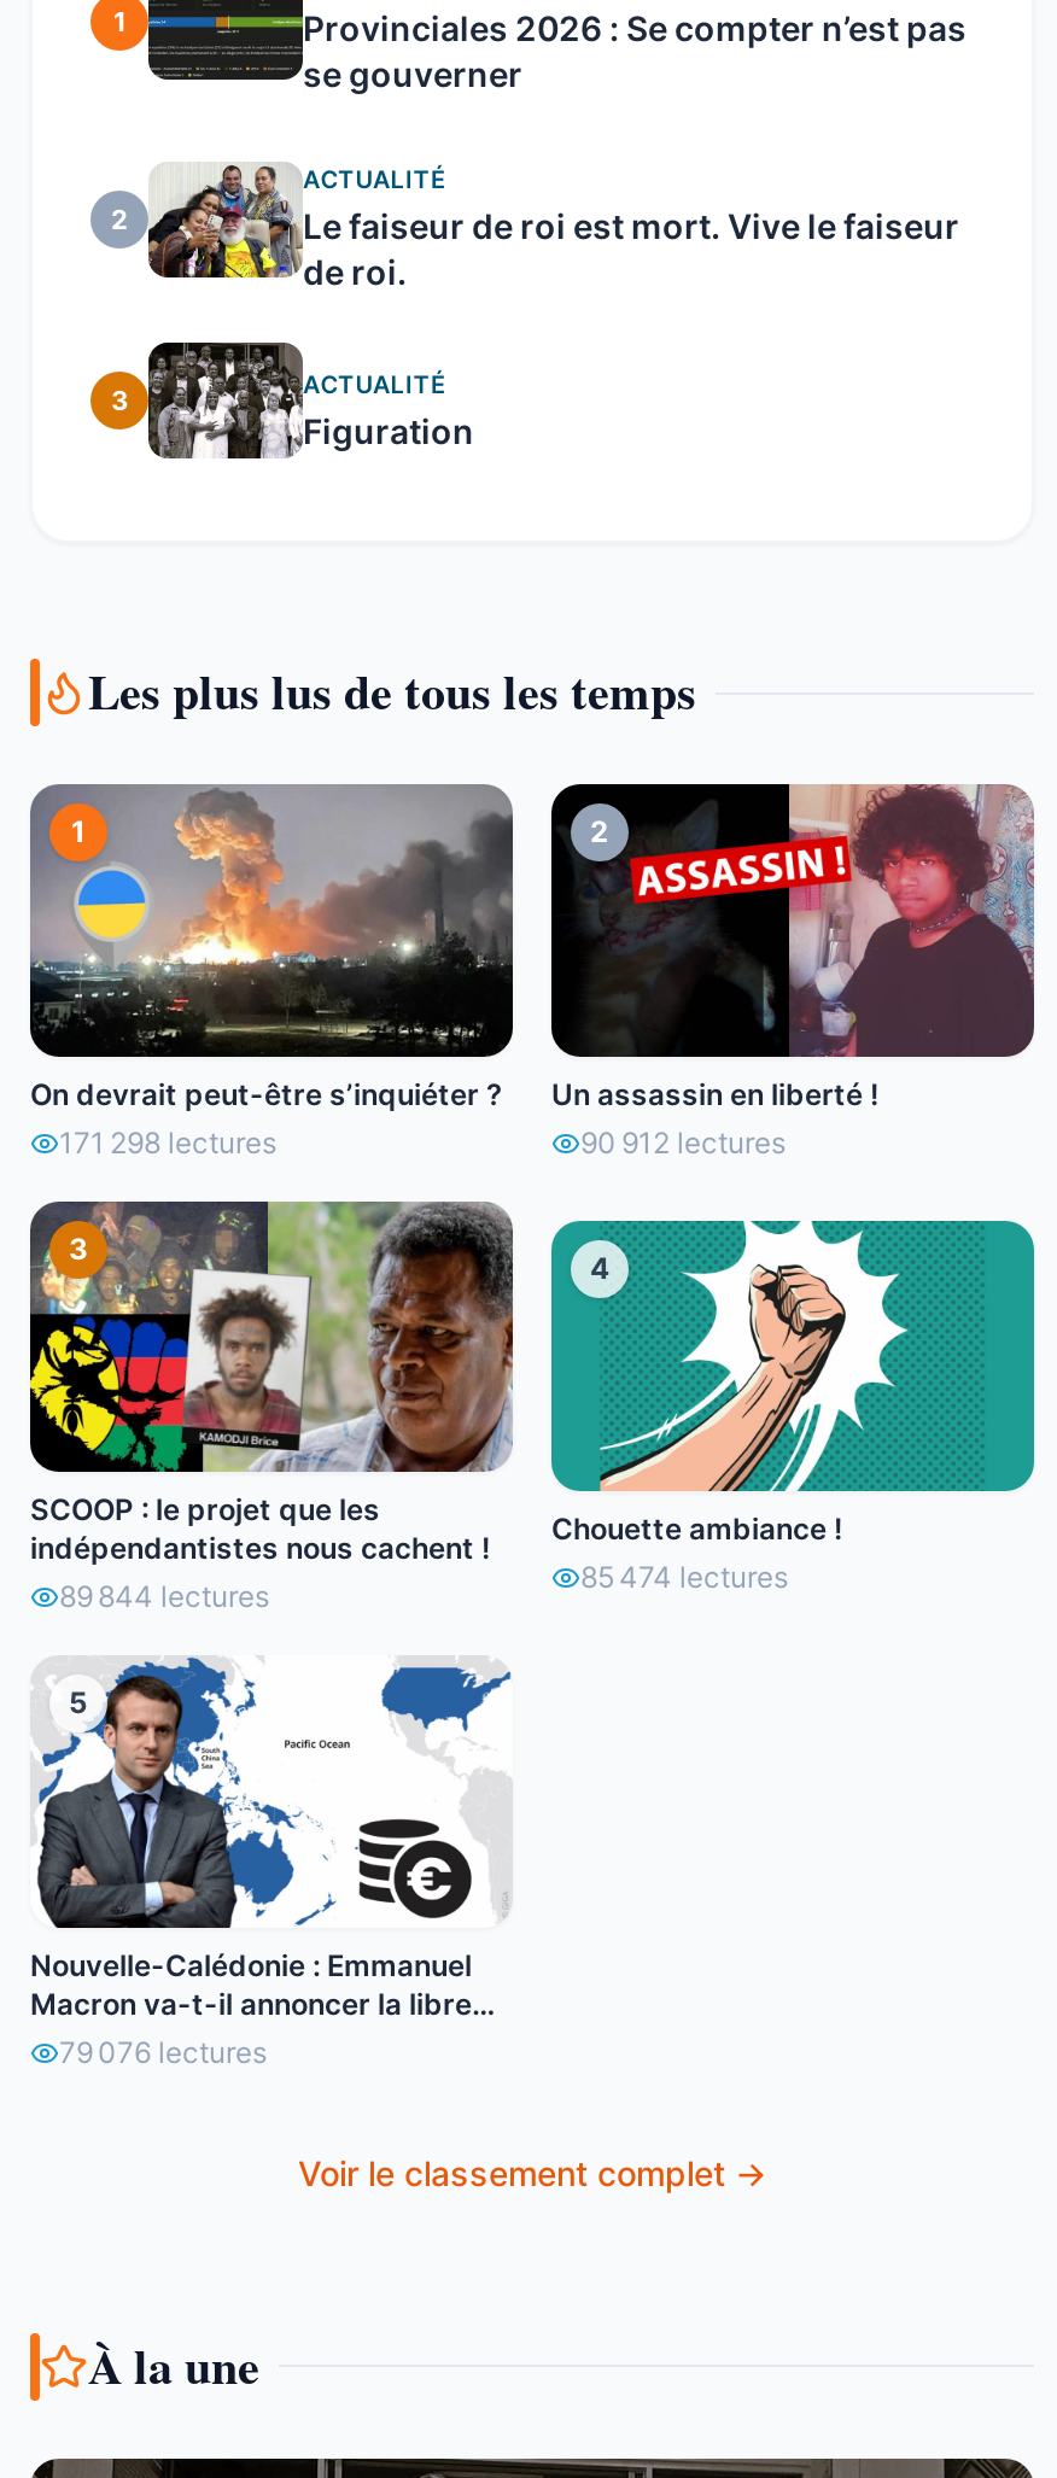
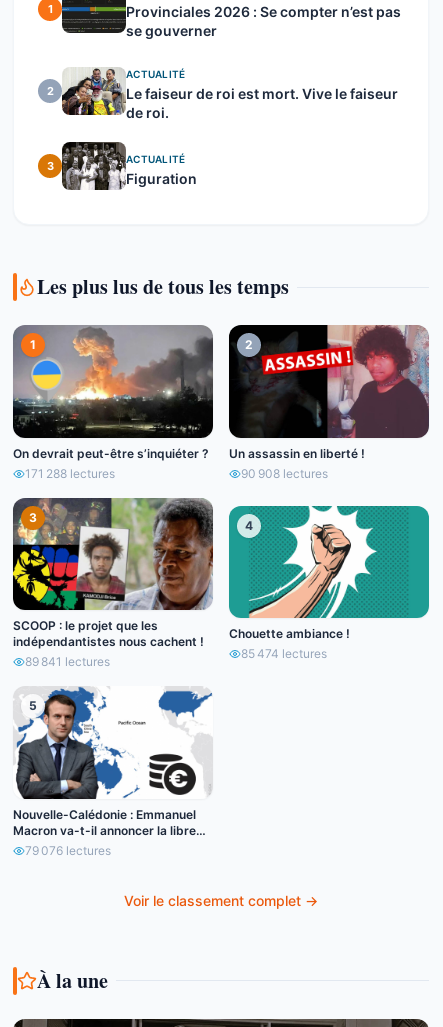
- 171 298 lectures
+ 171 288 lectures

- 90 912 lectures
+ 90 908 lectures

- 89 844 lectures
+ 89 841 lectures
